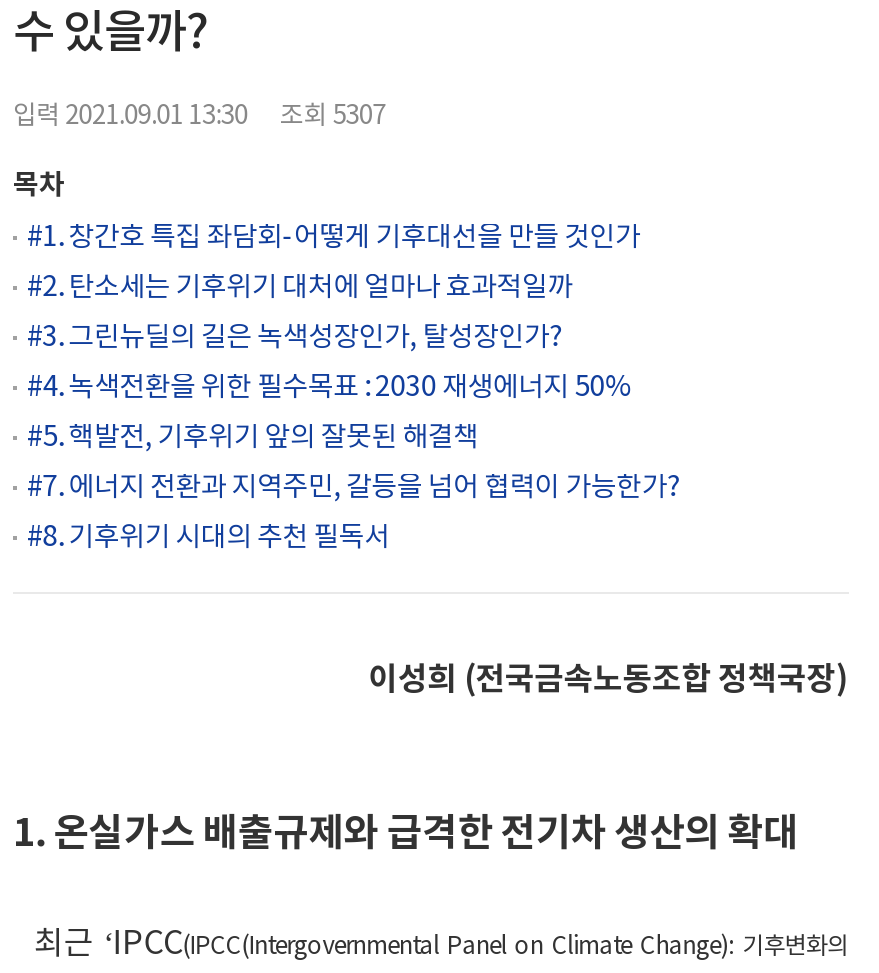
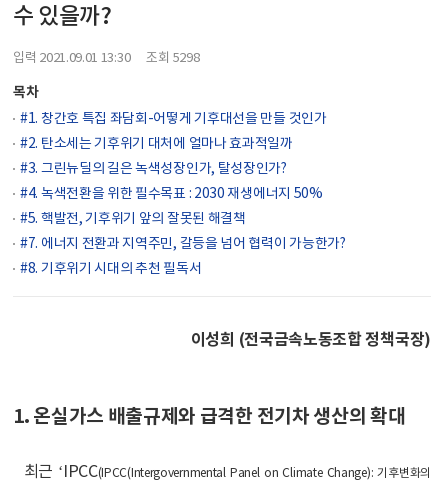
- 입력 2021.09.01 13:30 조회 5307
+ 입력 2021.09.01 13:30 조회 5298
